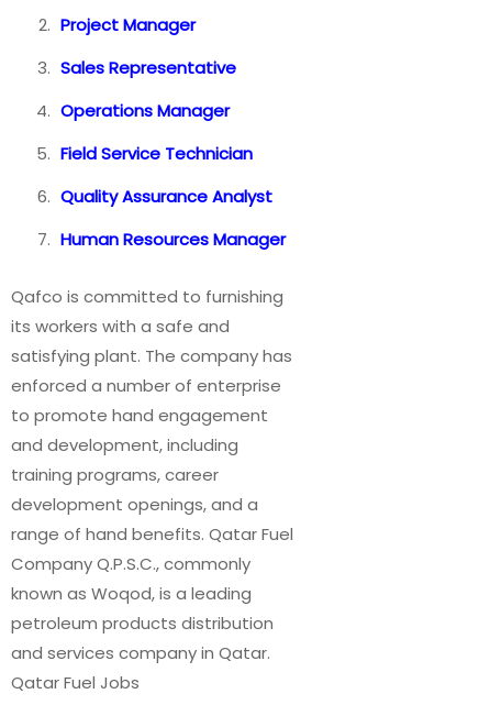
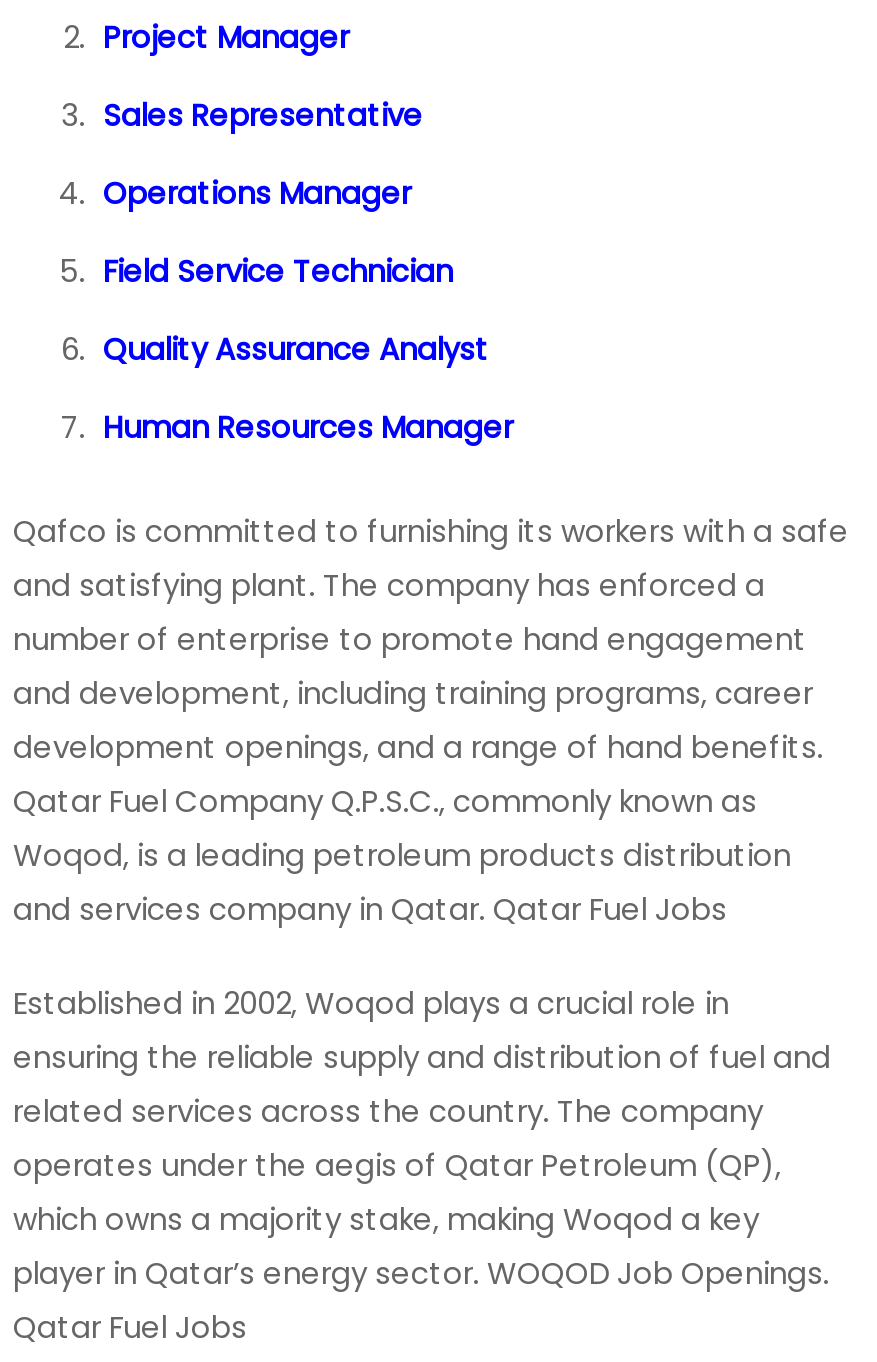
- Qafco is committed to furnishing
- its workers with a safe and
- satisfying plant. The company has
- enforced a number of enterprise
- to promote hand engagement
- and development, including
- training programs, career
- development openings, and a
- range of hand benefits. Qatar Fuel
- Company Q.P.S.C., commonly
- known as Woqod, is a leading
- petroleum products distribution
- and services company in Qatar.
+ Qafco is committed to furnishing its workers with a safe
+ and satisfying plant. The company has enforced a
+ number of enterprise to promote hand engagement
+ and development, including training programs, career
+ development openings, and a range of hand benefits.
+ Qatar Fuel Company Q.P.S.C., commonly known as
+ Woqod, is a leading petroleum products distribution
+ and services company in Qatar. Qatar Fuel Jobs
+ Established in 2002, Woqod plays a crucial role in
+ ensuring the reliable supply and distribution of fuel and
+ related services across the country. The company
+ operates under the aegis of Qatar Petroleum (QP),
+ which owns a majority stake, making Woqod a key
+ player in Qatar’s energy sector. WOQOD Job Openings.
